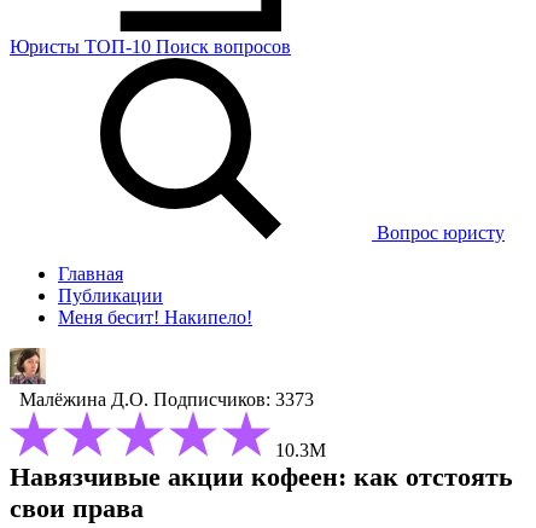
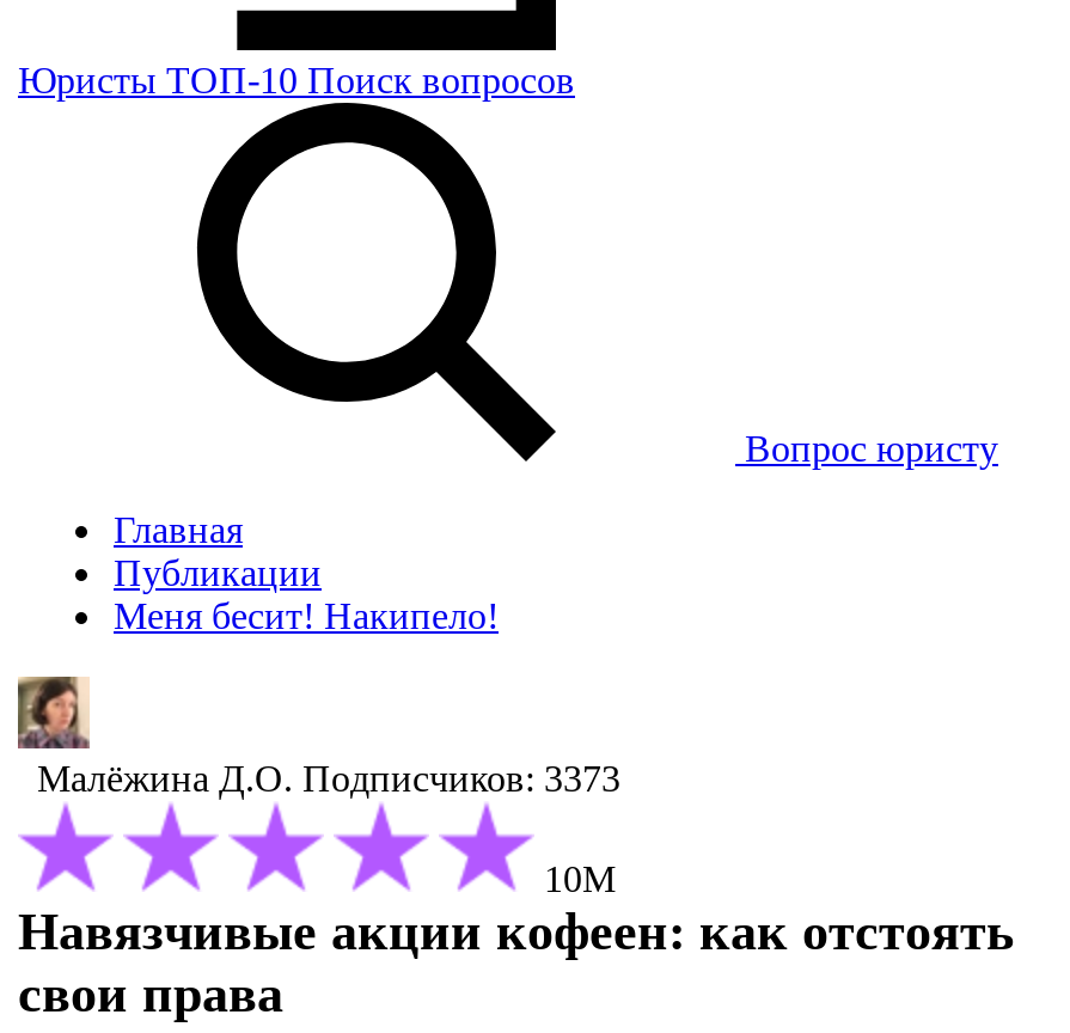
- 10.3М
+ 10М
